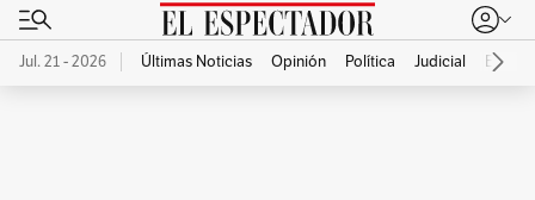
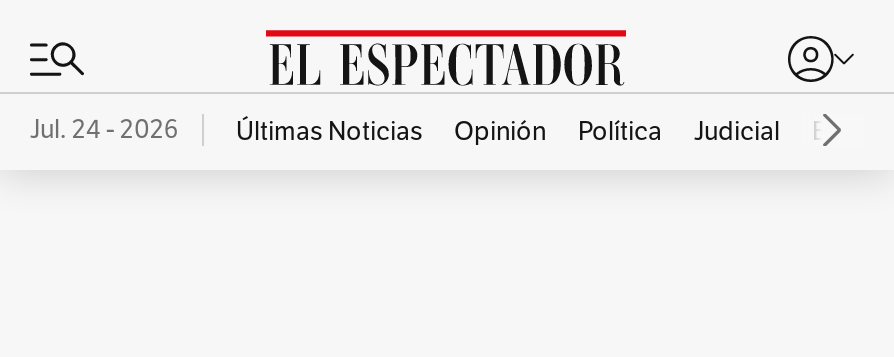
- Jul. 21 - 2026
+ Jul. 24 - 2026
